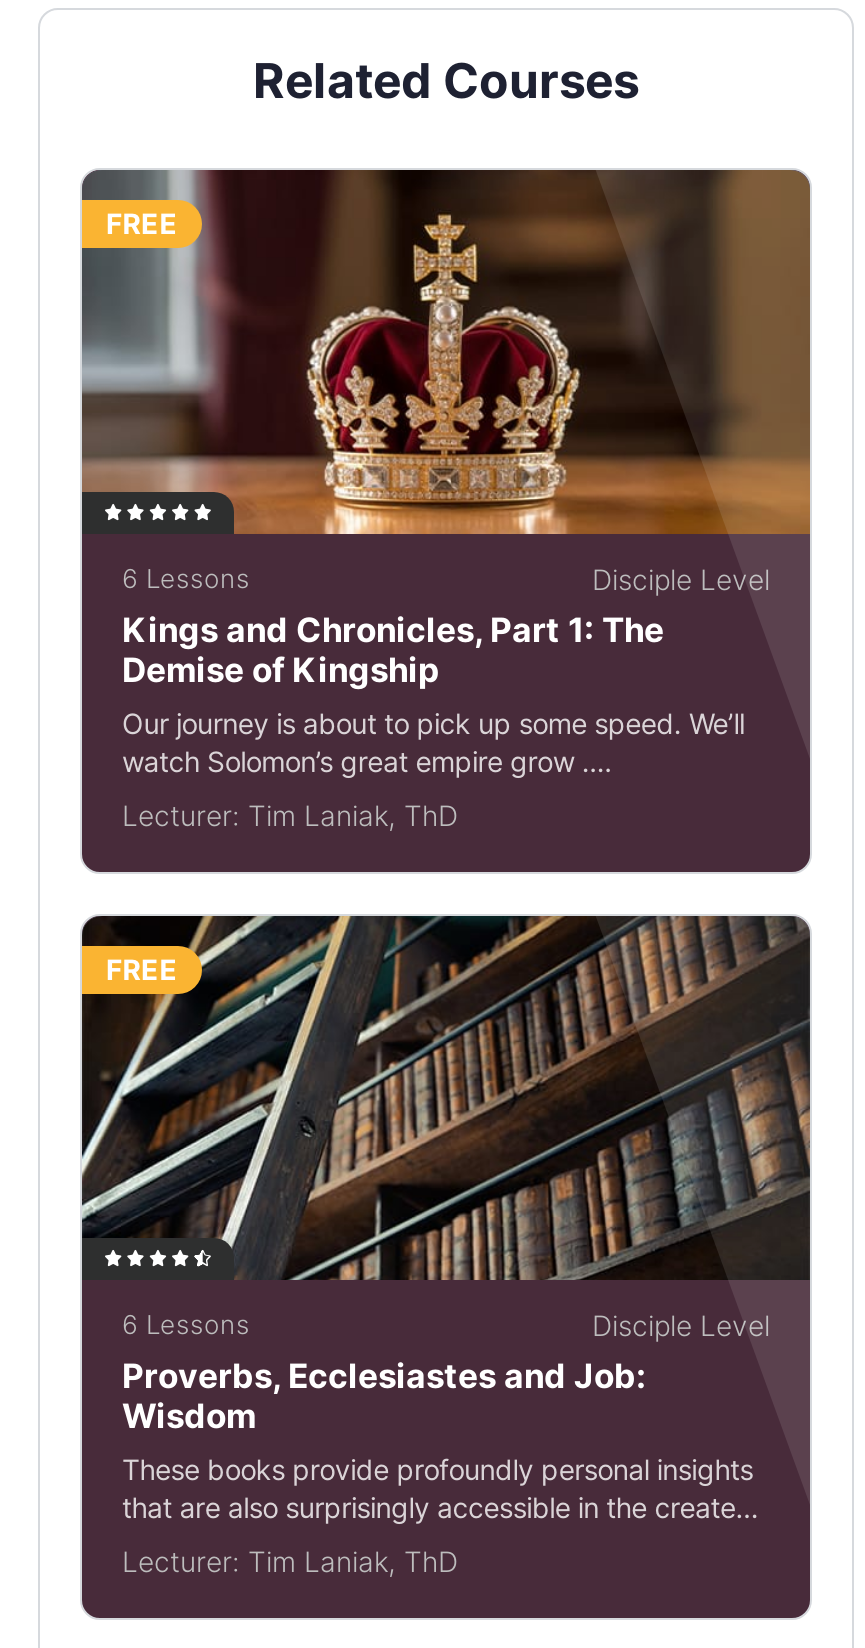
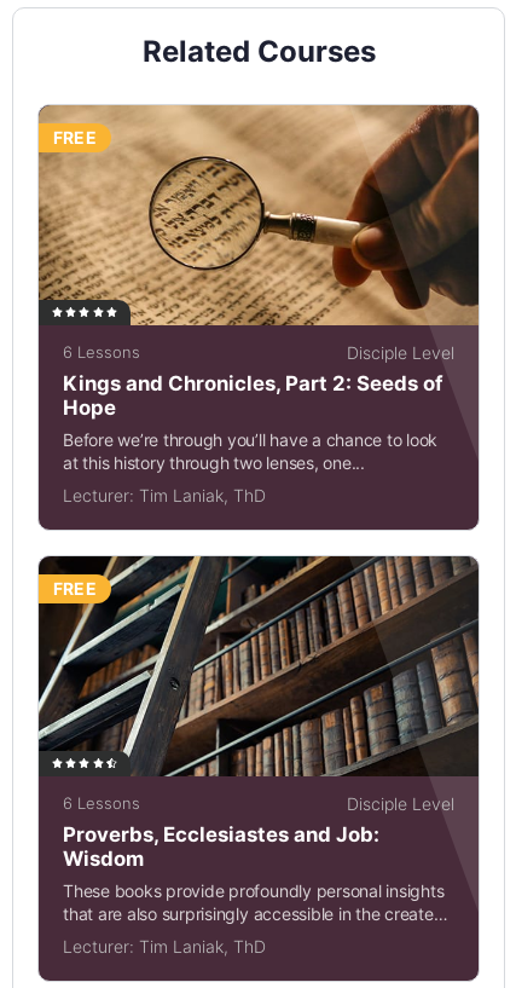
- [image]
- Kings and Chronicles, Part 1: The
- Demise of Kingship
- Our journey is about to pick up some speed. We’ll
- watch Solomon’s great empire grow ....
+ [image]
+ Kings and Chronicles, Part 2: Seeds of
+ Hope
+ Before we’re through you’ll have a chance to look
+ at this history through two lenses, one...
